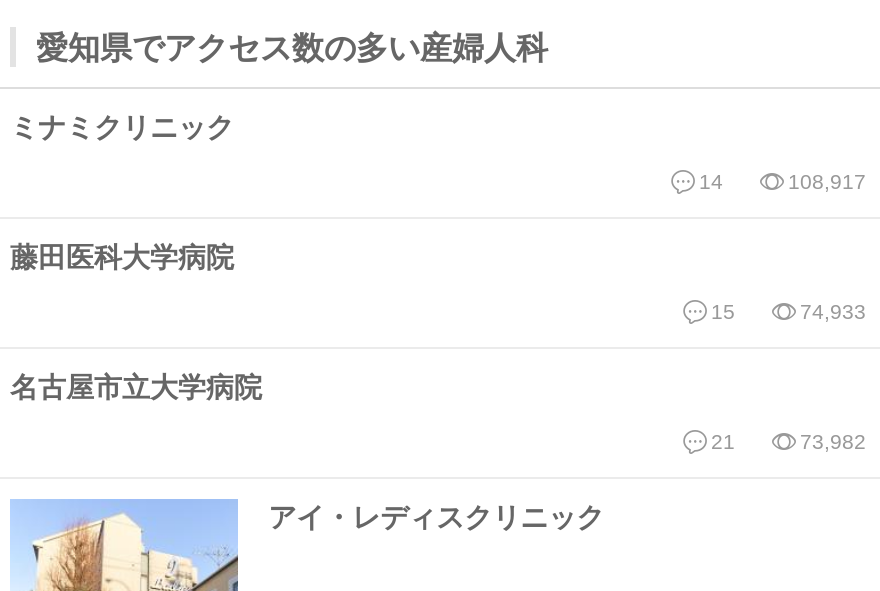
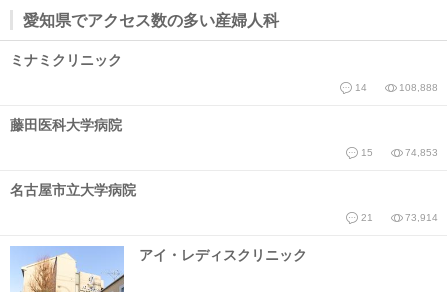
- 108,917
+ 108,888

- 74,933
+ 74,853

- 73,982
+ 73,914
